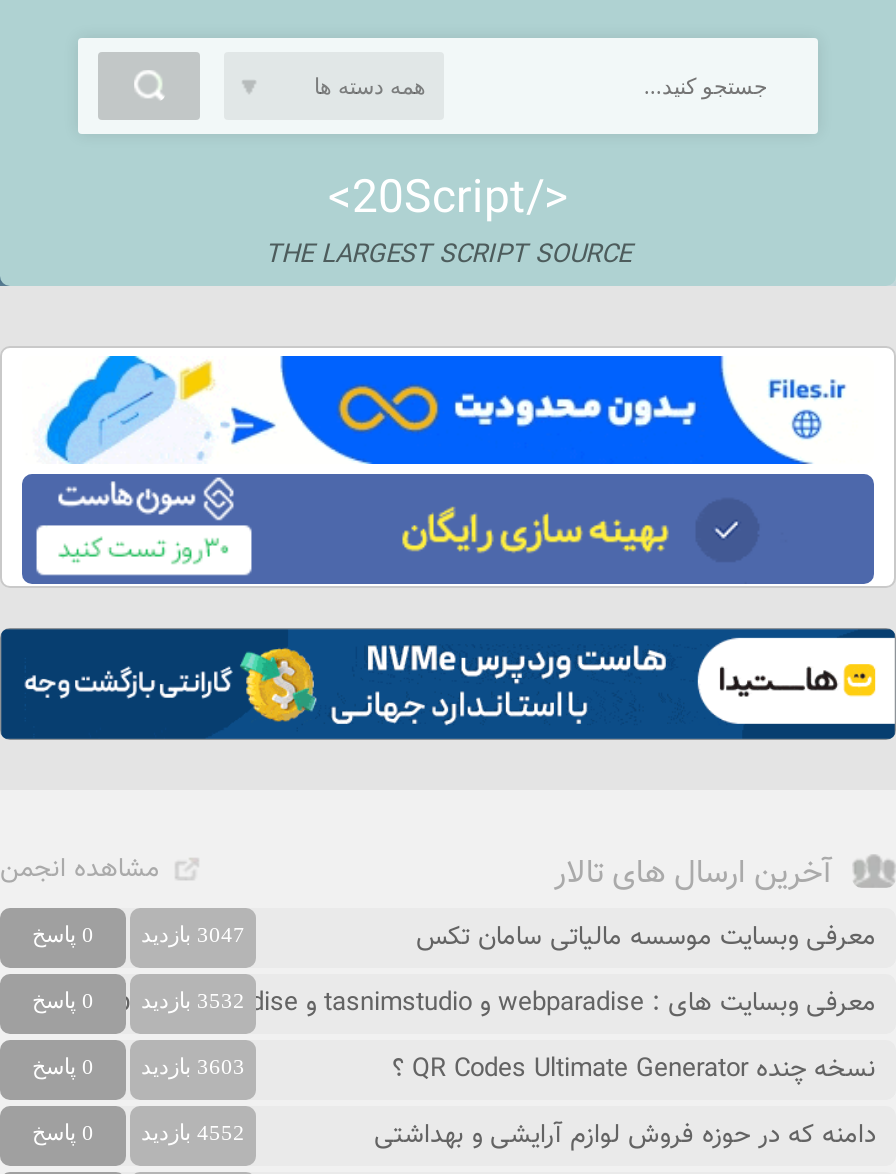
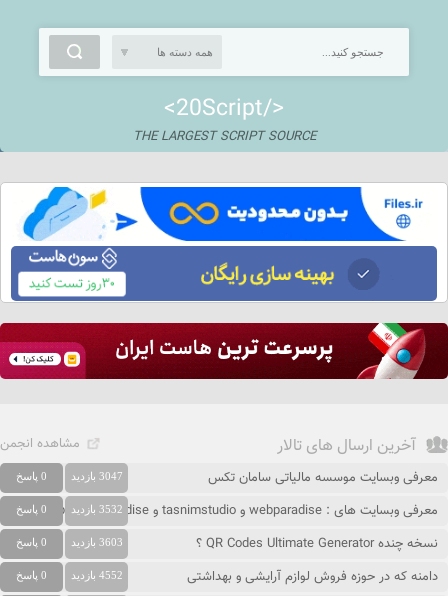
- [image]
+ [image]
